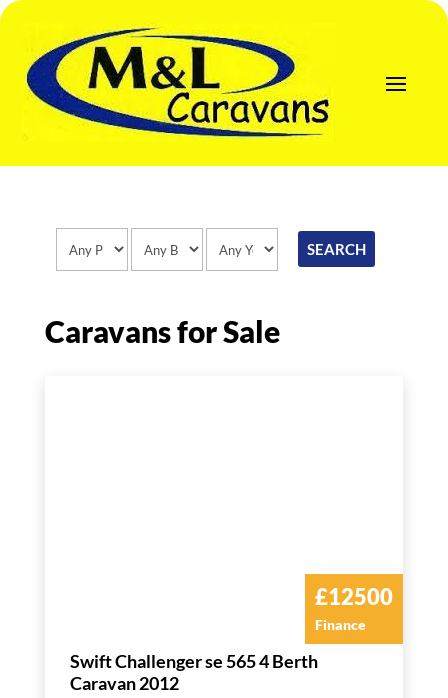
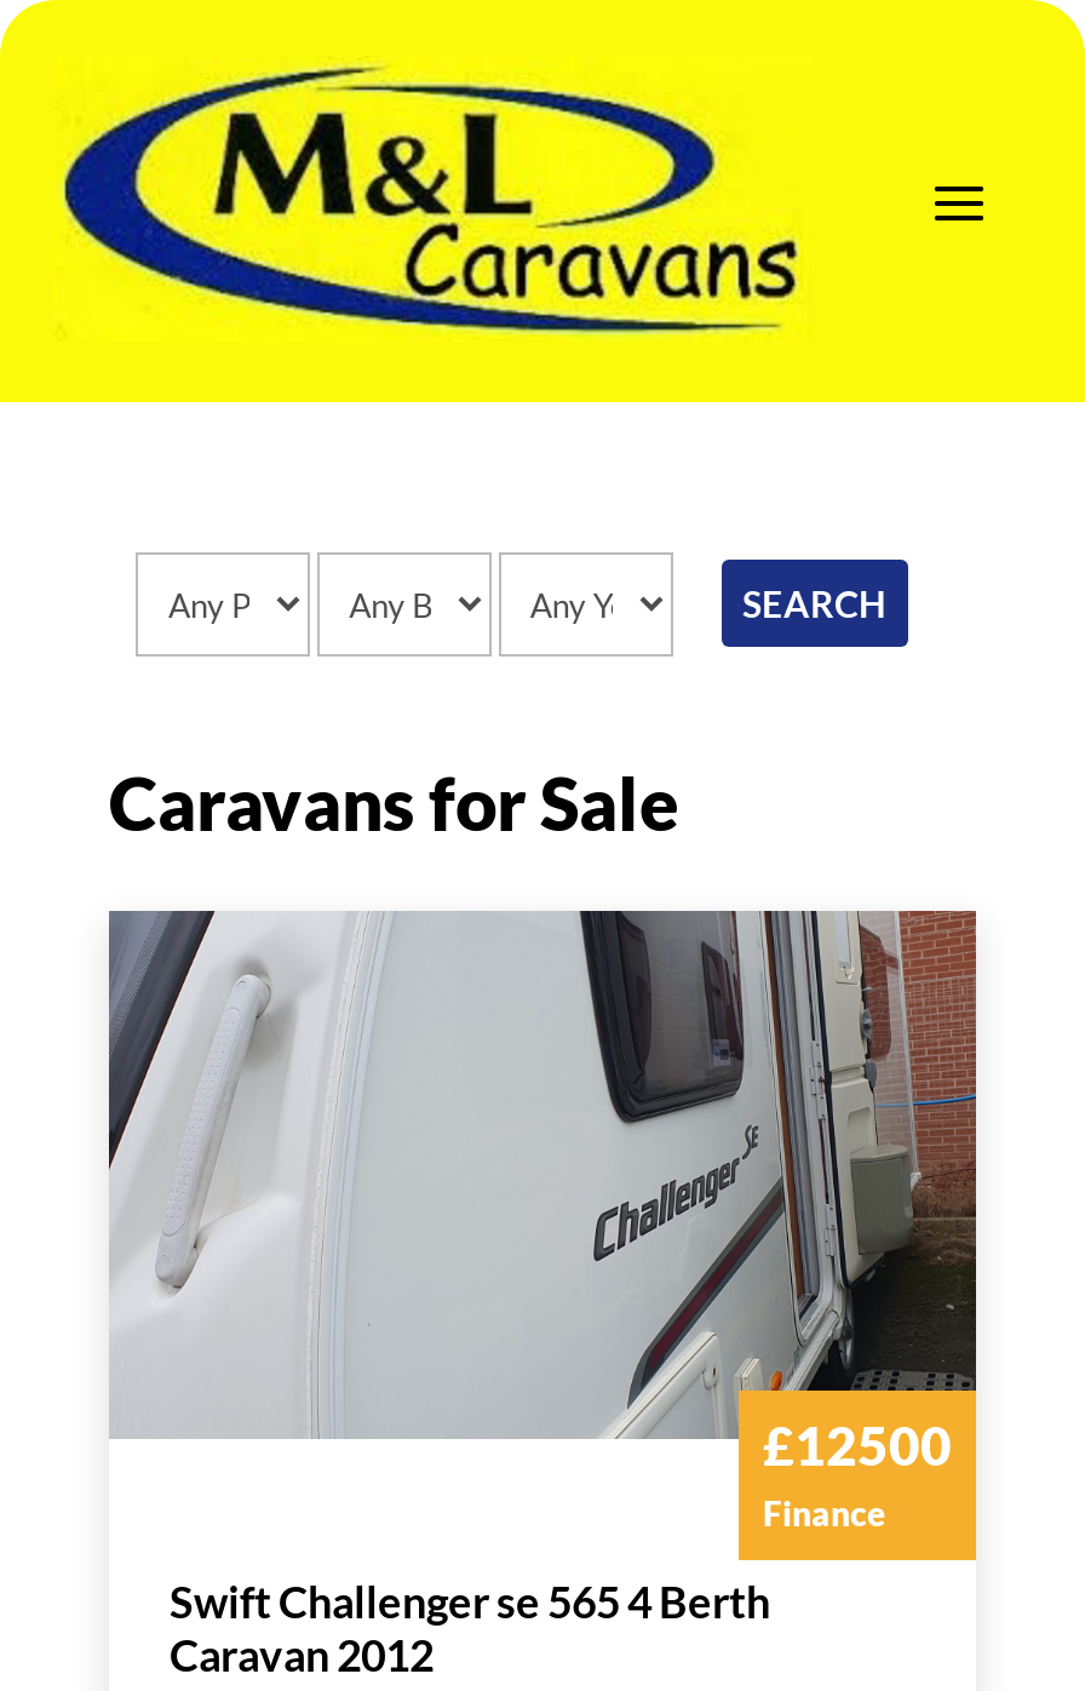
+ [image]
